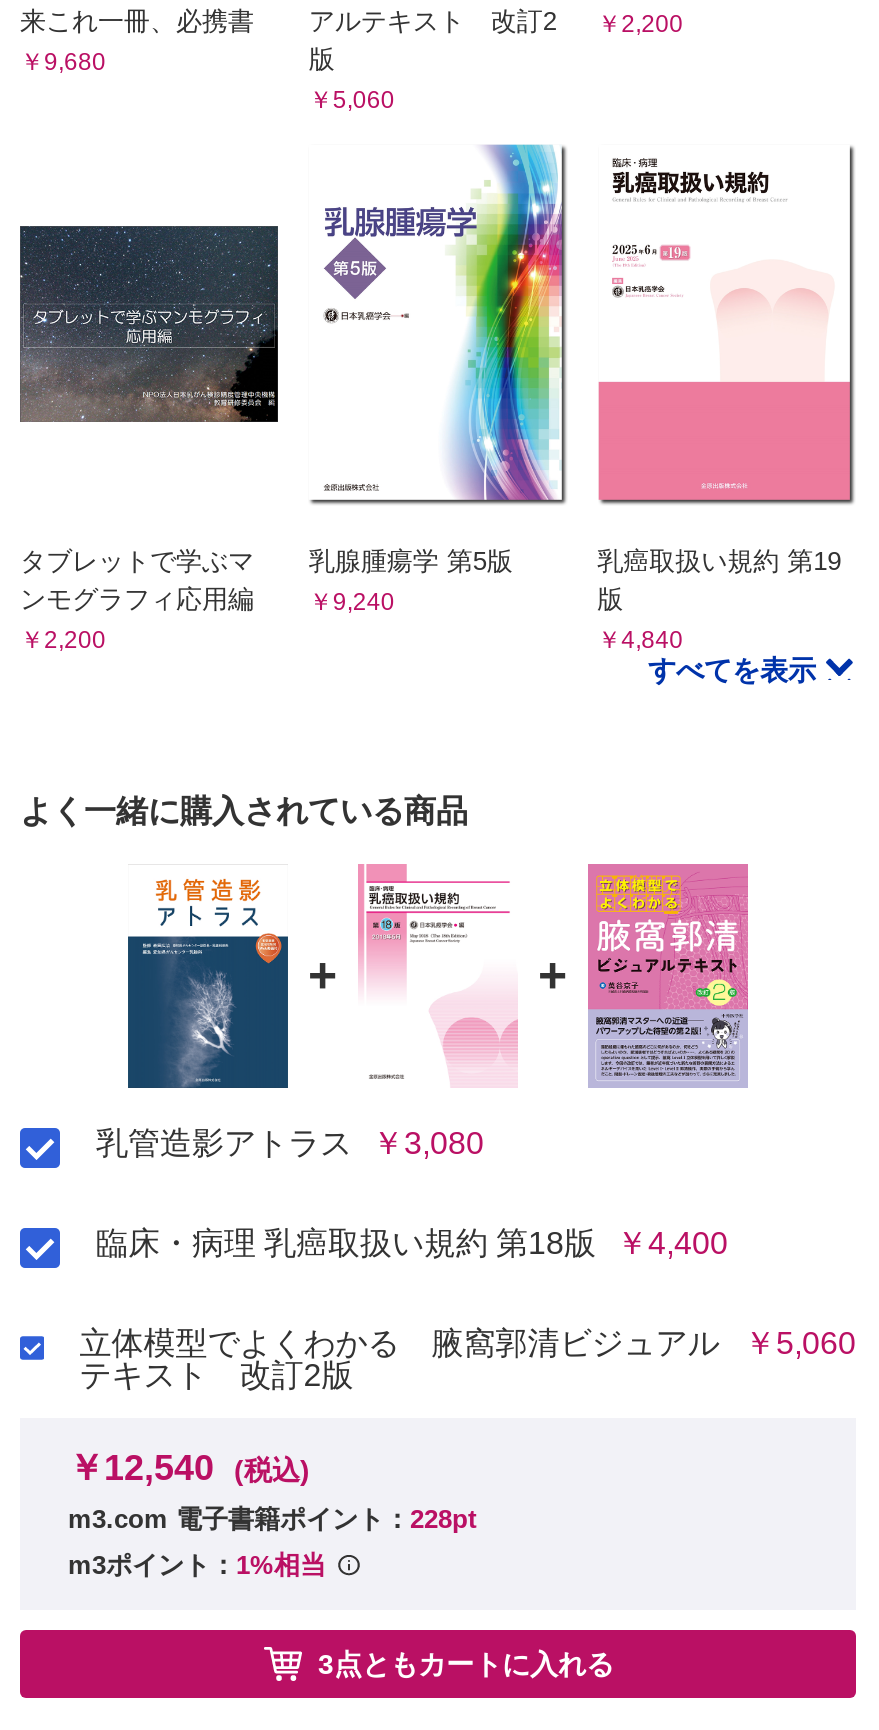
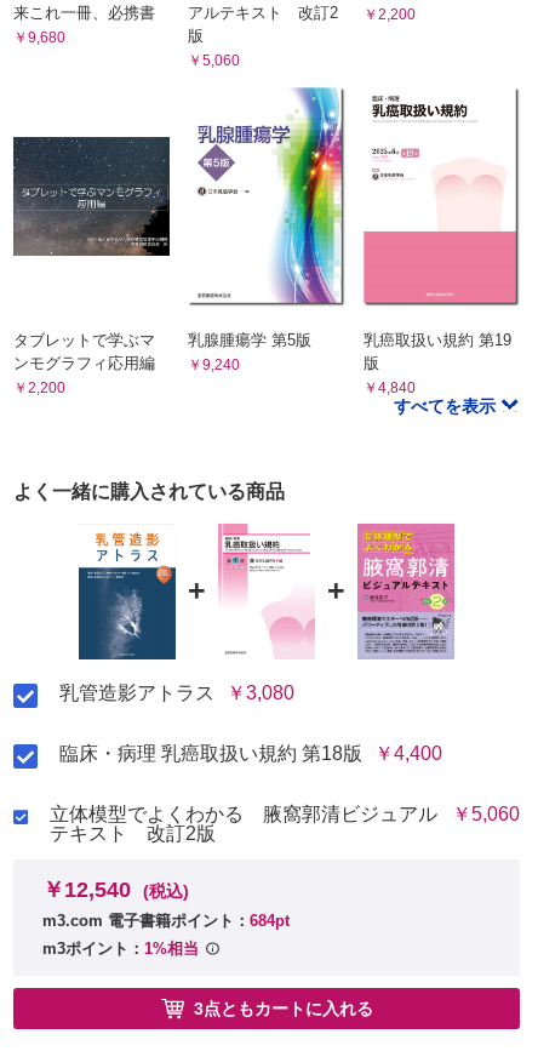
- m3.com 電子書籍ポイント：228pt
+ m3.com 電子書籍ポイント：684pt
